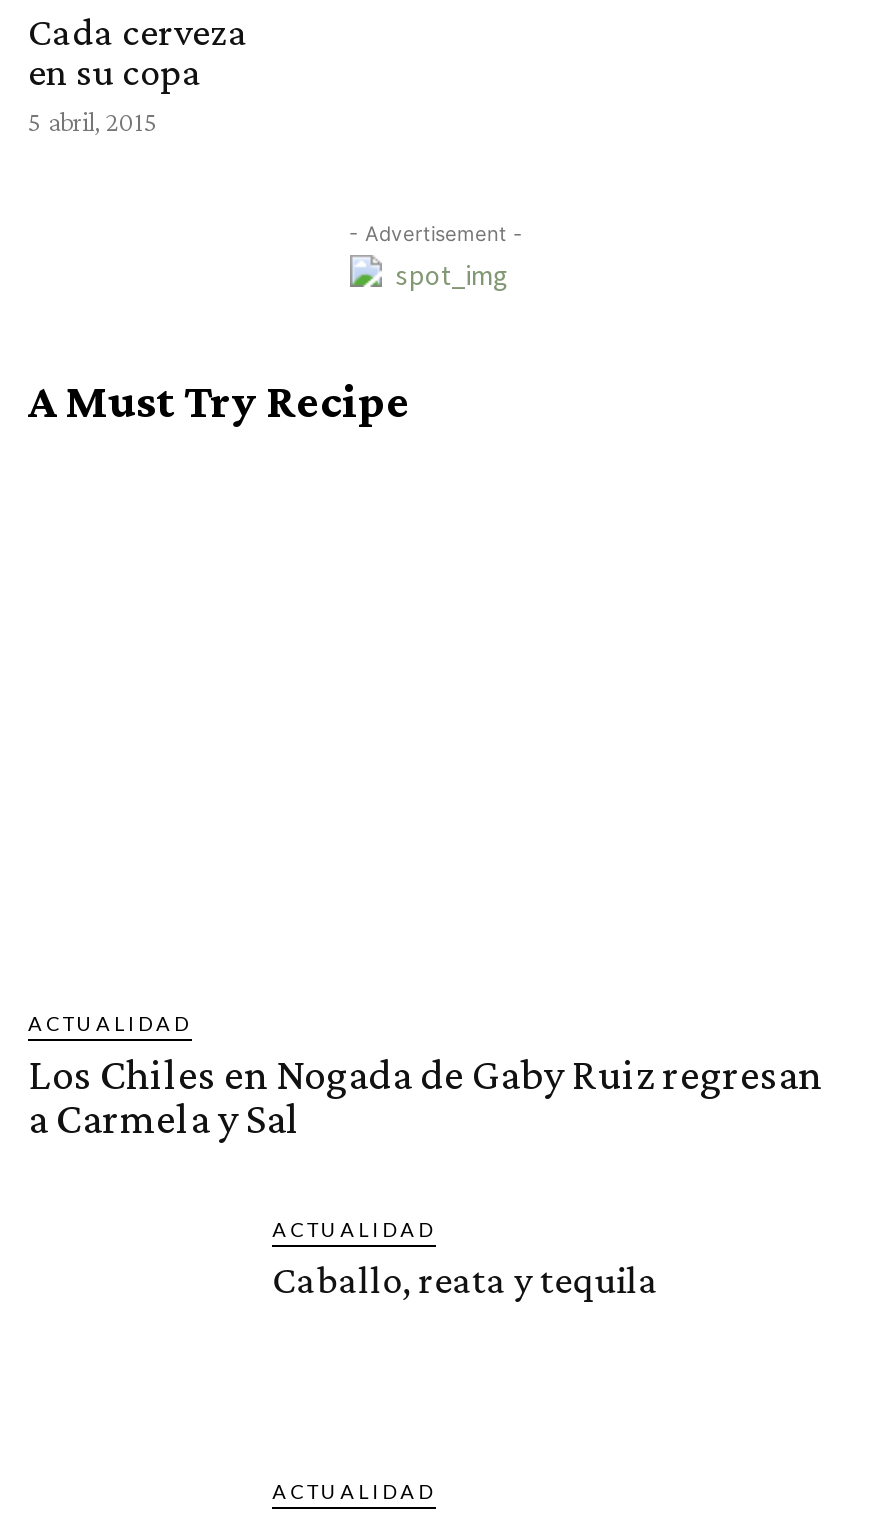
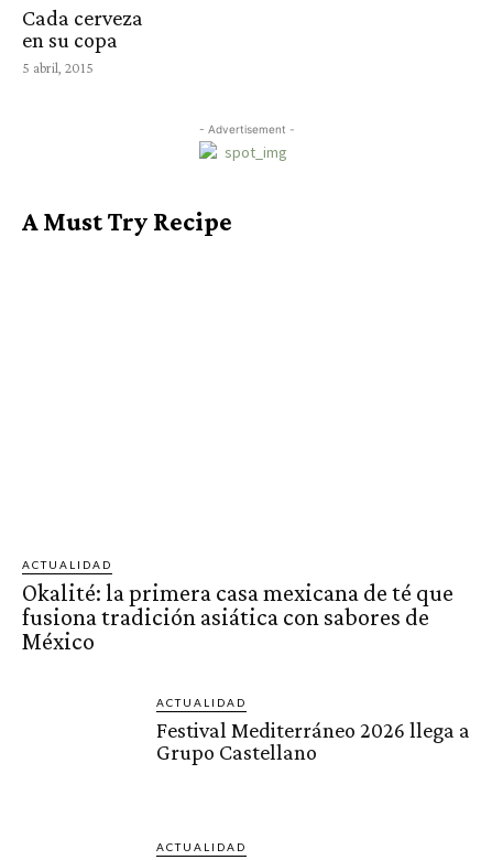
- Los Chiles en Nogada de Gaby Ruiz regresan
- a Carmela y Sal
+ Okalité: la primera casa mexicana de té que
+ fusiona tradición asiática con sabores de
+ México

- Caballo, reata y tequila
+ Festival Mediterráneo 2026 llega a
+ Grupo Castellano
